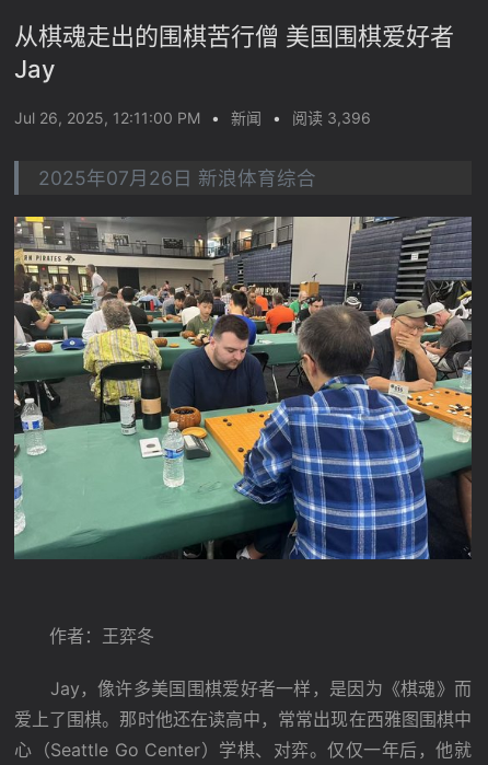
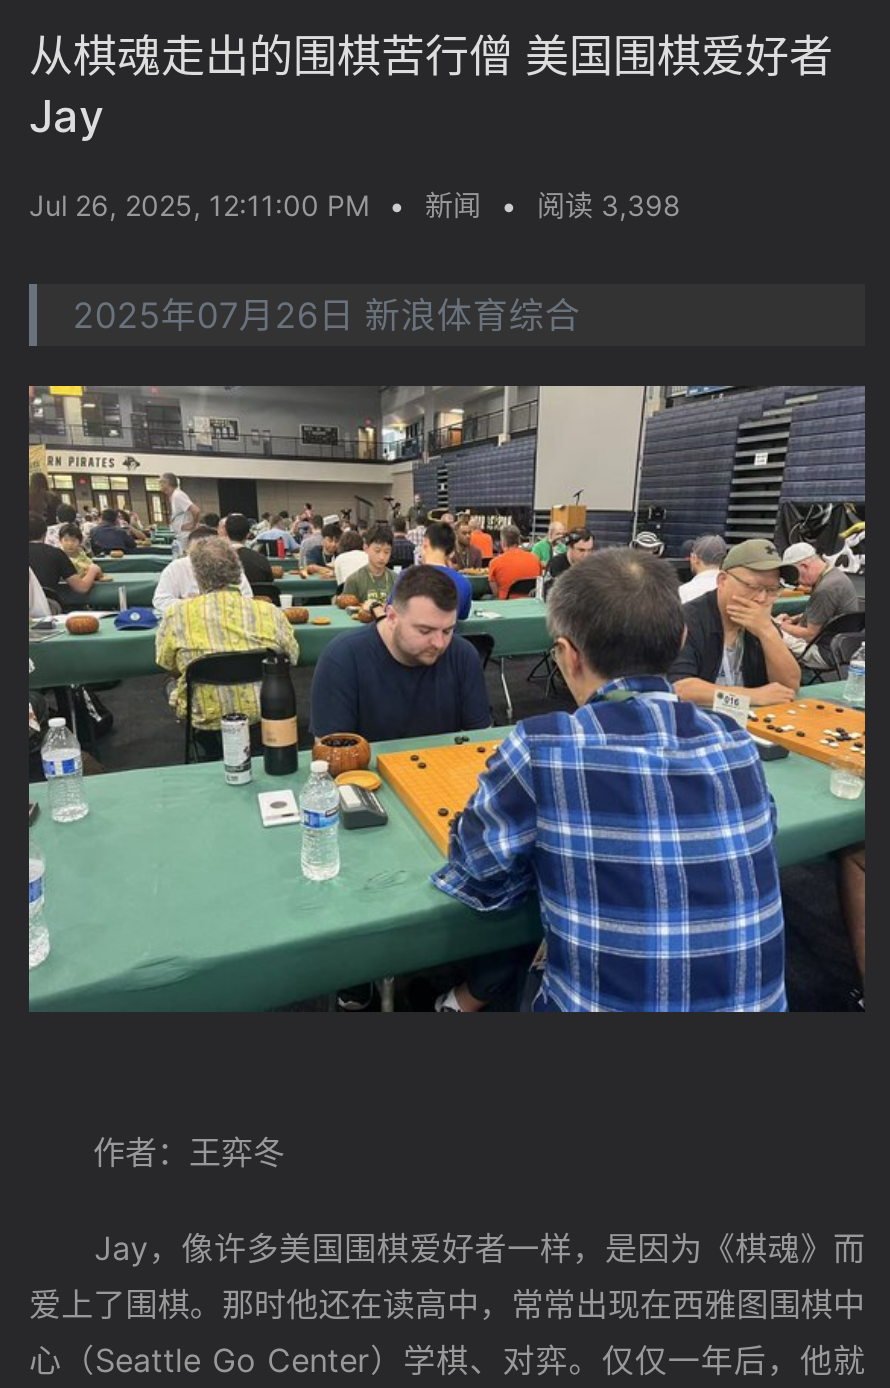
- Jul 26, 2025, 12:11:00 PM • 新闻 • 阅读 3,396
+ Jul 26, 2025, 12:11:00 PM • 新闻 • 阅读 3,398
